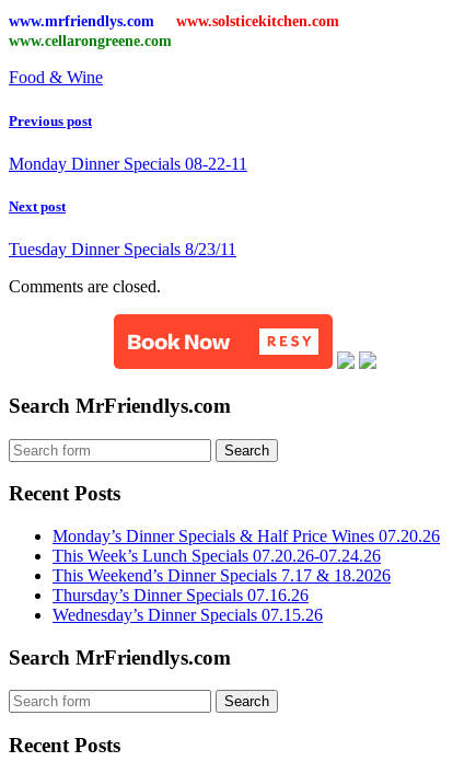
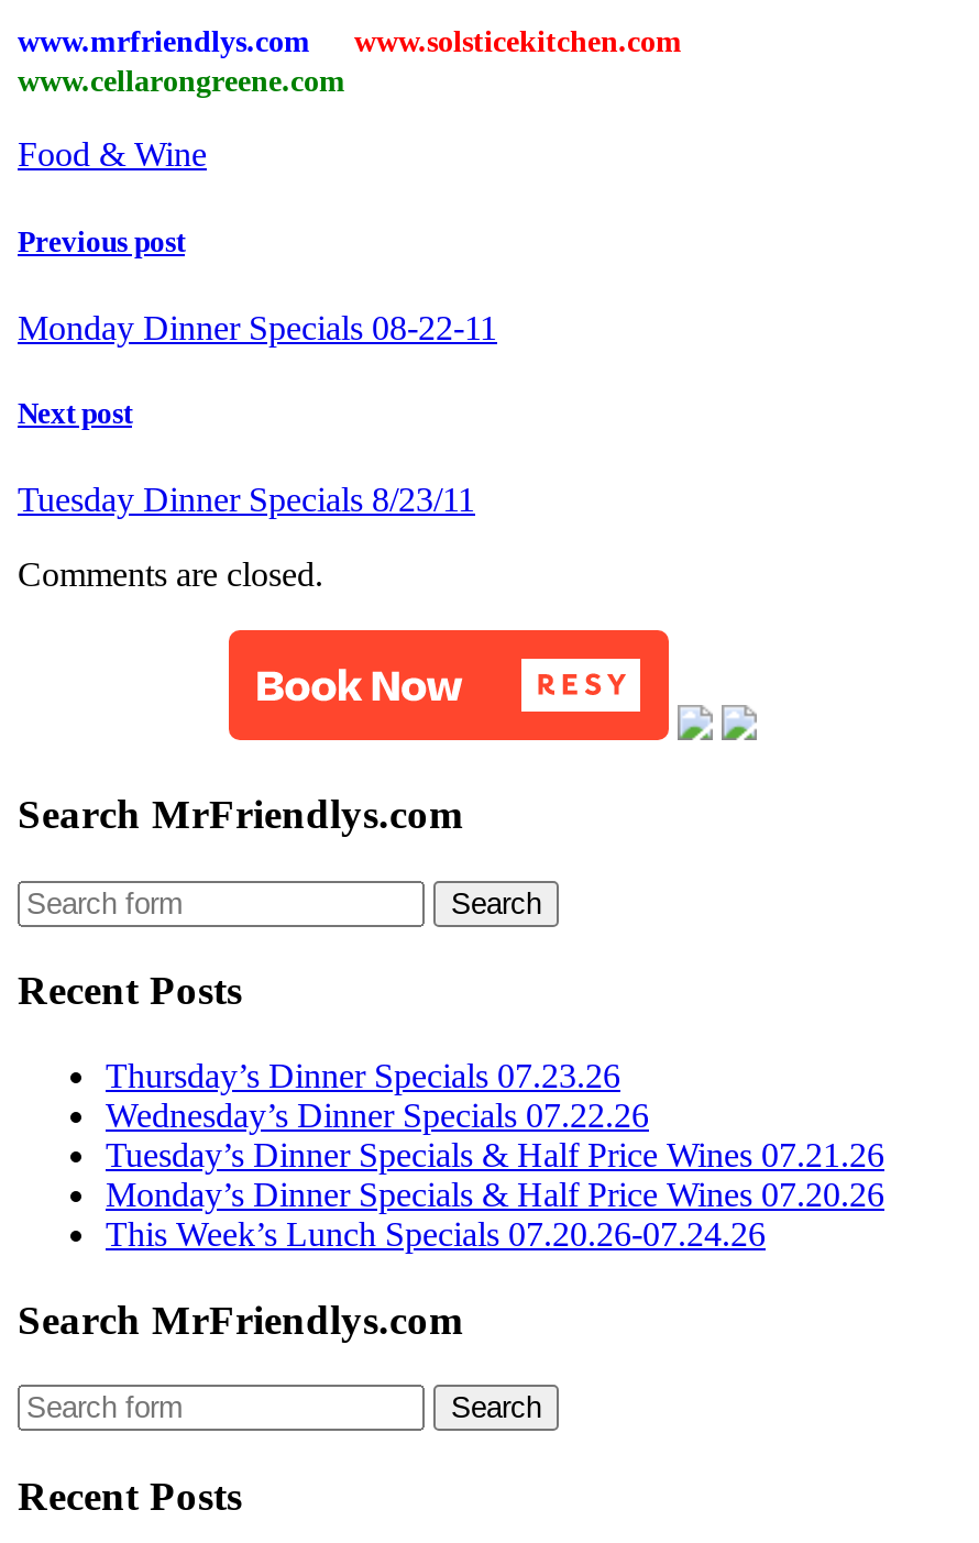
+ Thursday’s Dinner Specials 07.23.26
+ Wednesday’s Dinner Specials 07.22.26
+ Tuesday’s Dinner Specials & Half Price Wines 07.21.26

moved down: Monday’s Dinner Specials & Half Price Wines 07.20.26 | This Week’s Lunch Specials 07.20.26-07.24.26

- This Weekend’s Dinner Specials 7.17 & 18.2026
- Thursday’s Dinner Specials 07.16.26
- Wednesday’s Dinner Specials 07.15.26
